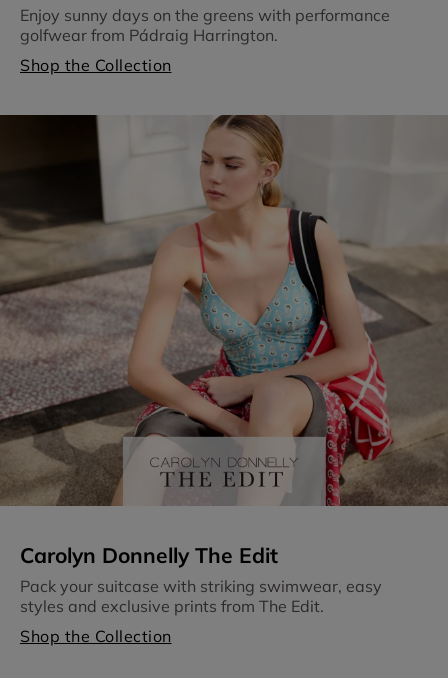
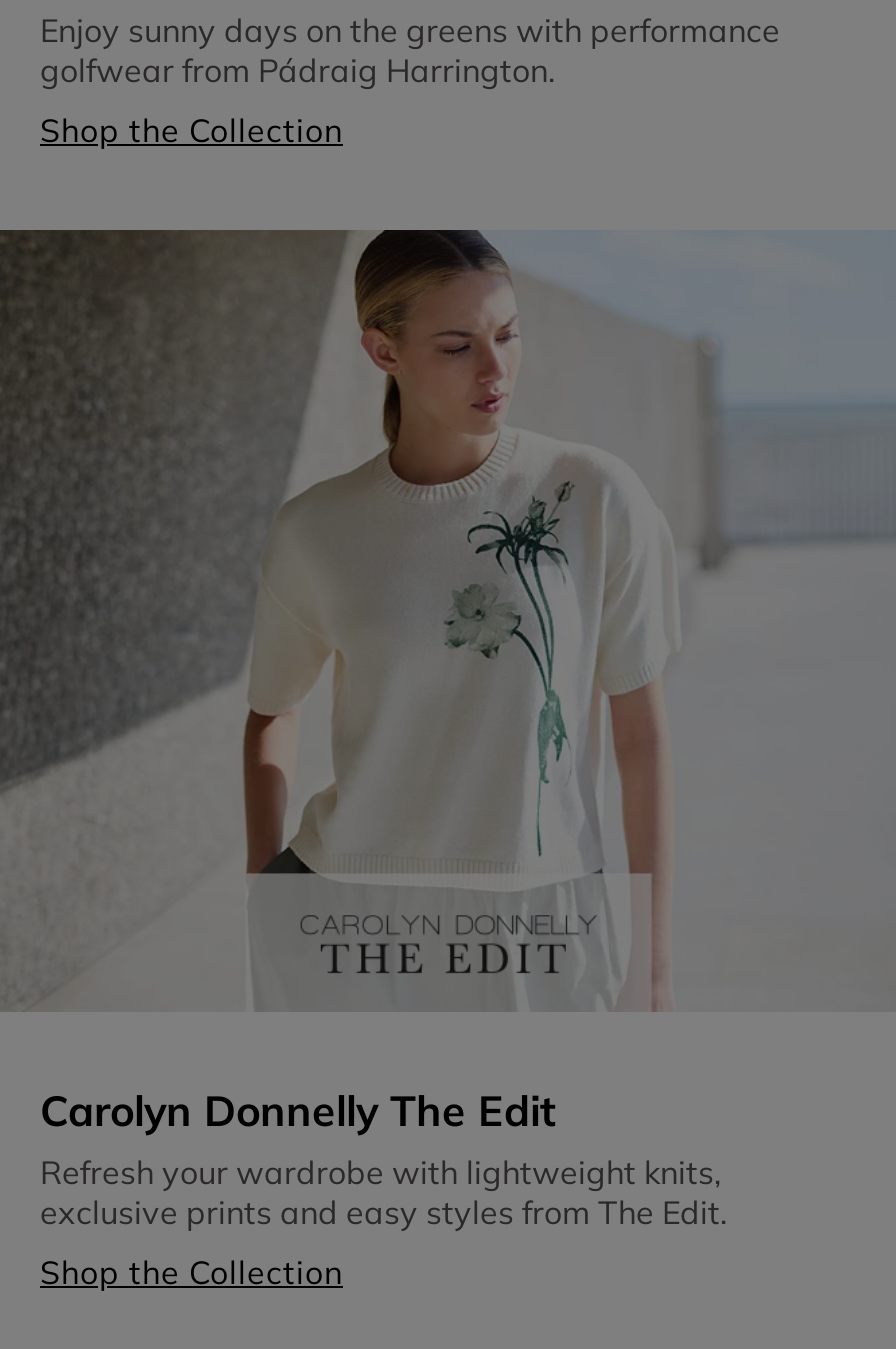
- [image]
+ [image]

- Pack your suitcase with striking swimwear, easy
- styles and exclusive prints from The Edit.
+ Refresh your wardrobe with lightweight knits,
+ exclusive prints and easy styles from The Edit.
